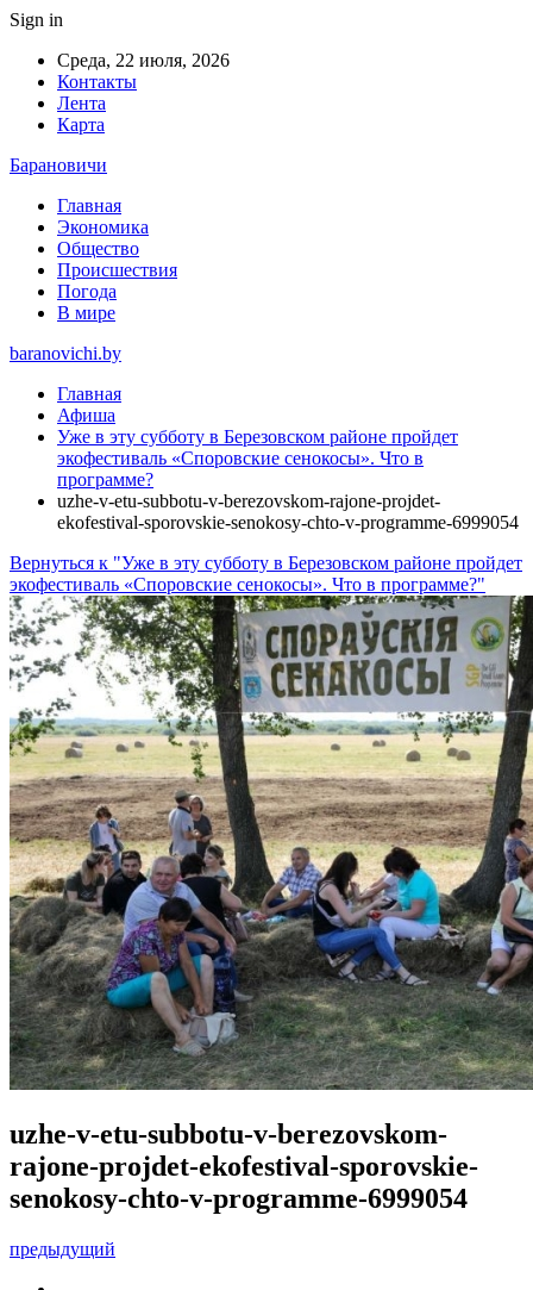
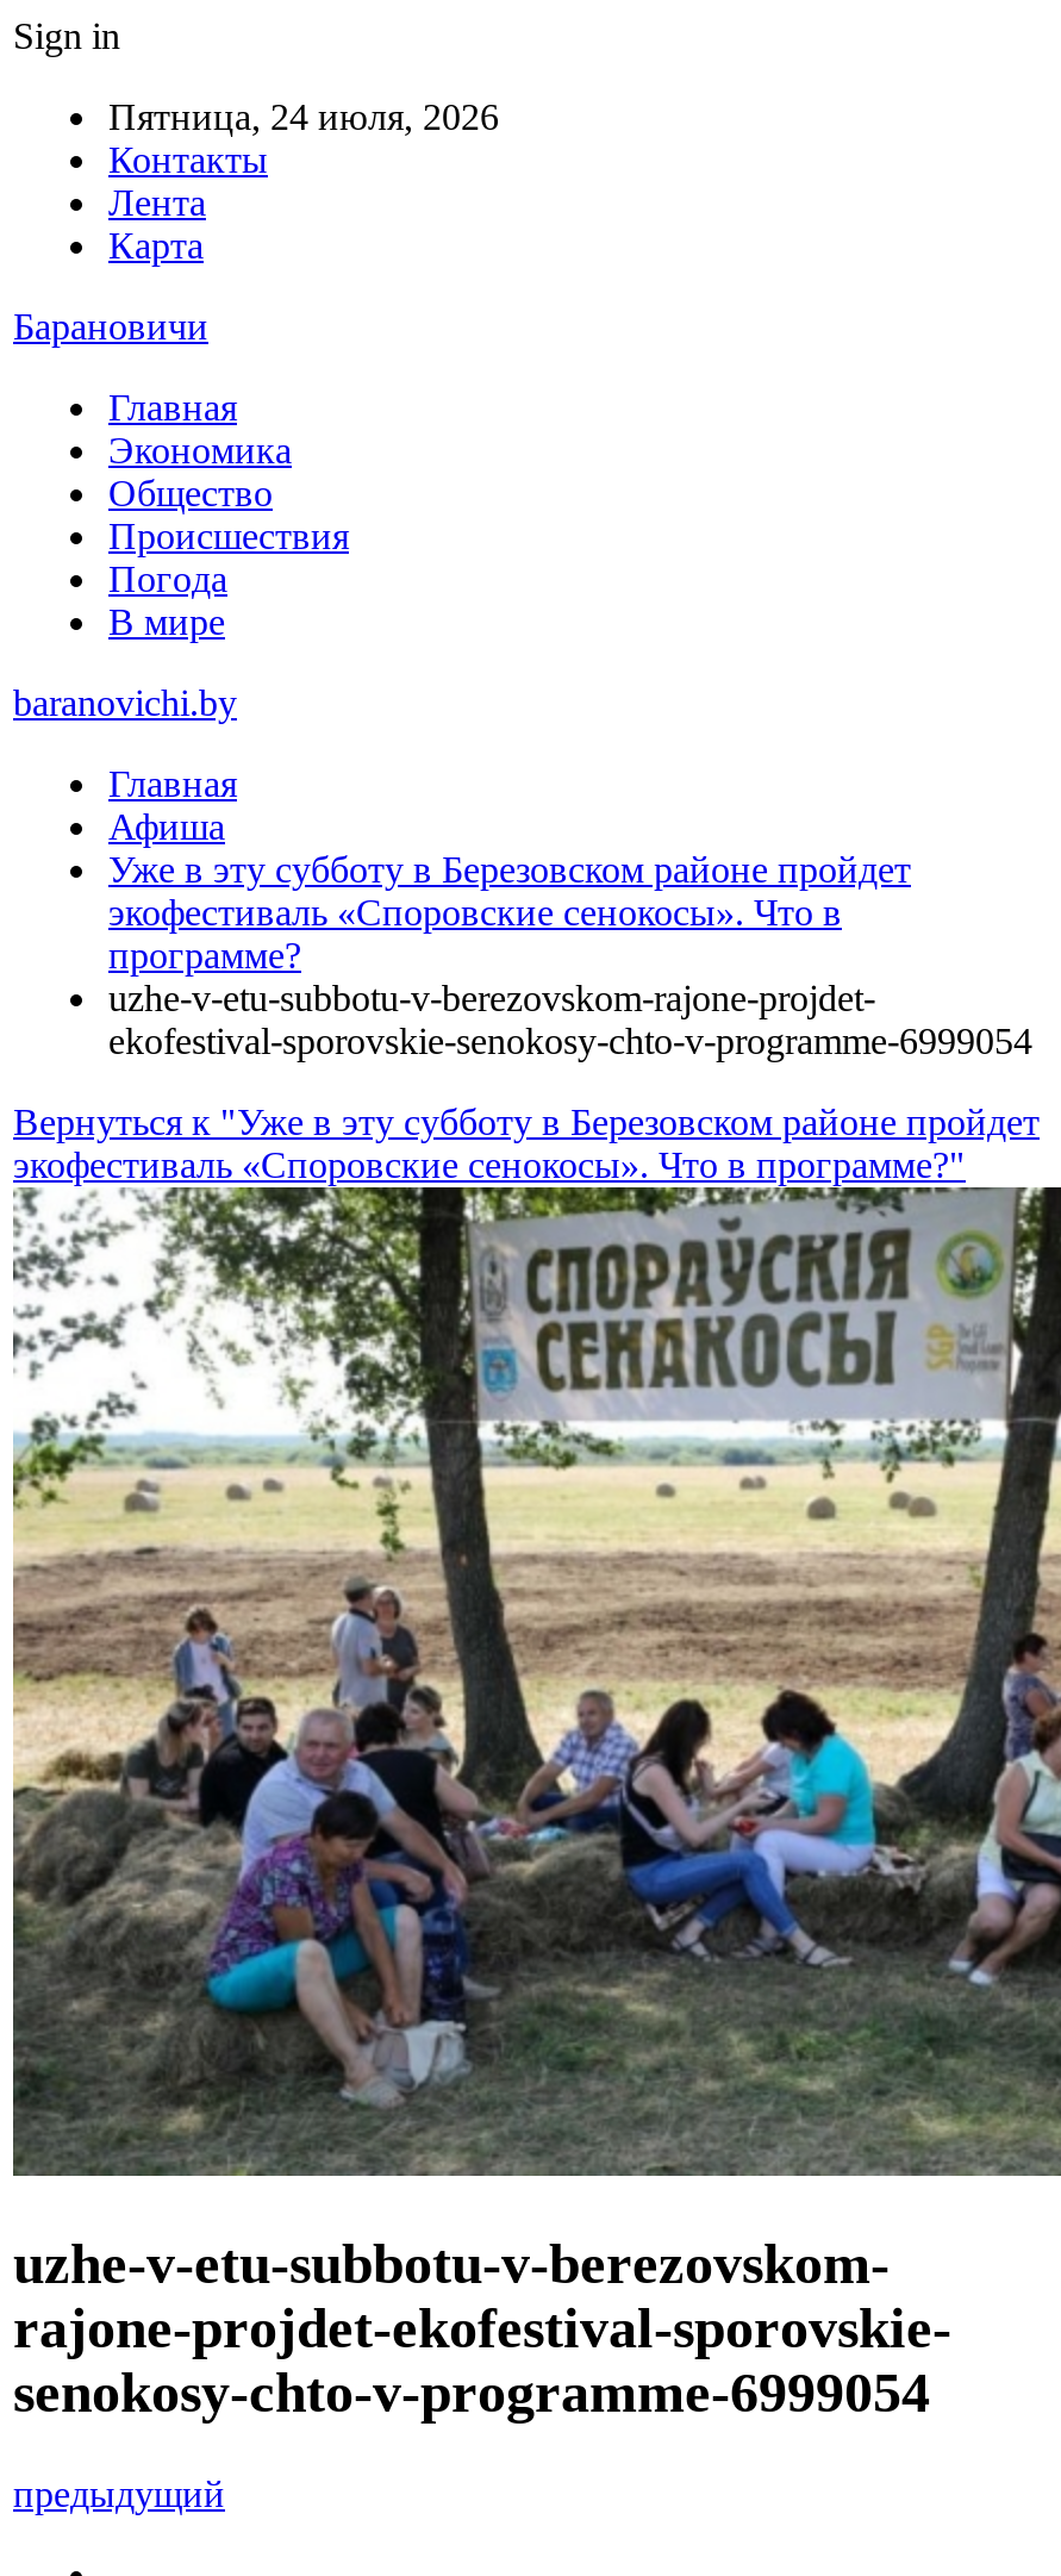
- Среда, 22 июля, 2026
+ Пятница, 24 июля, 2026
